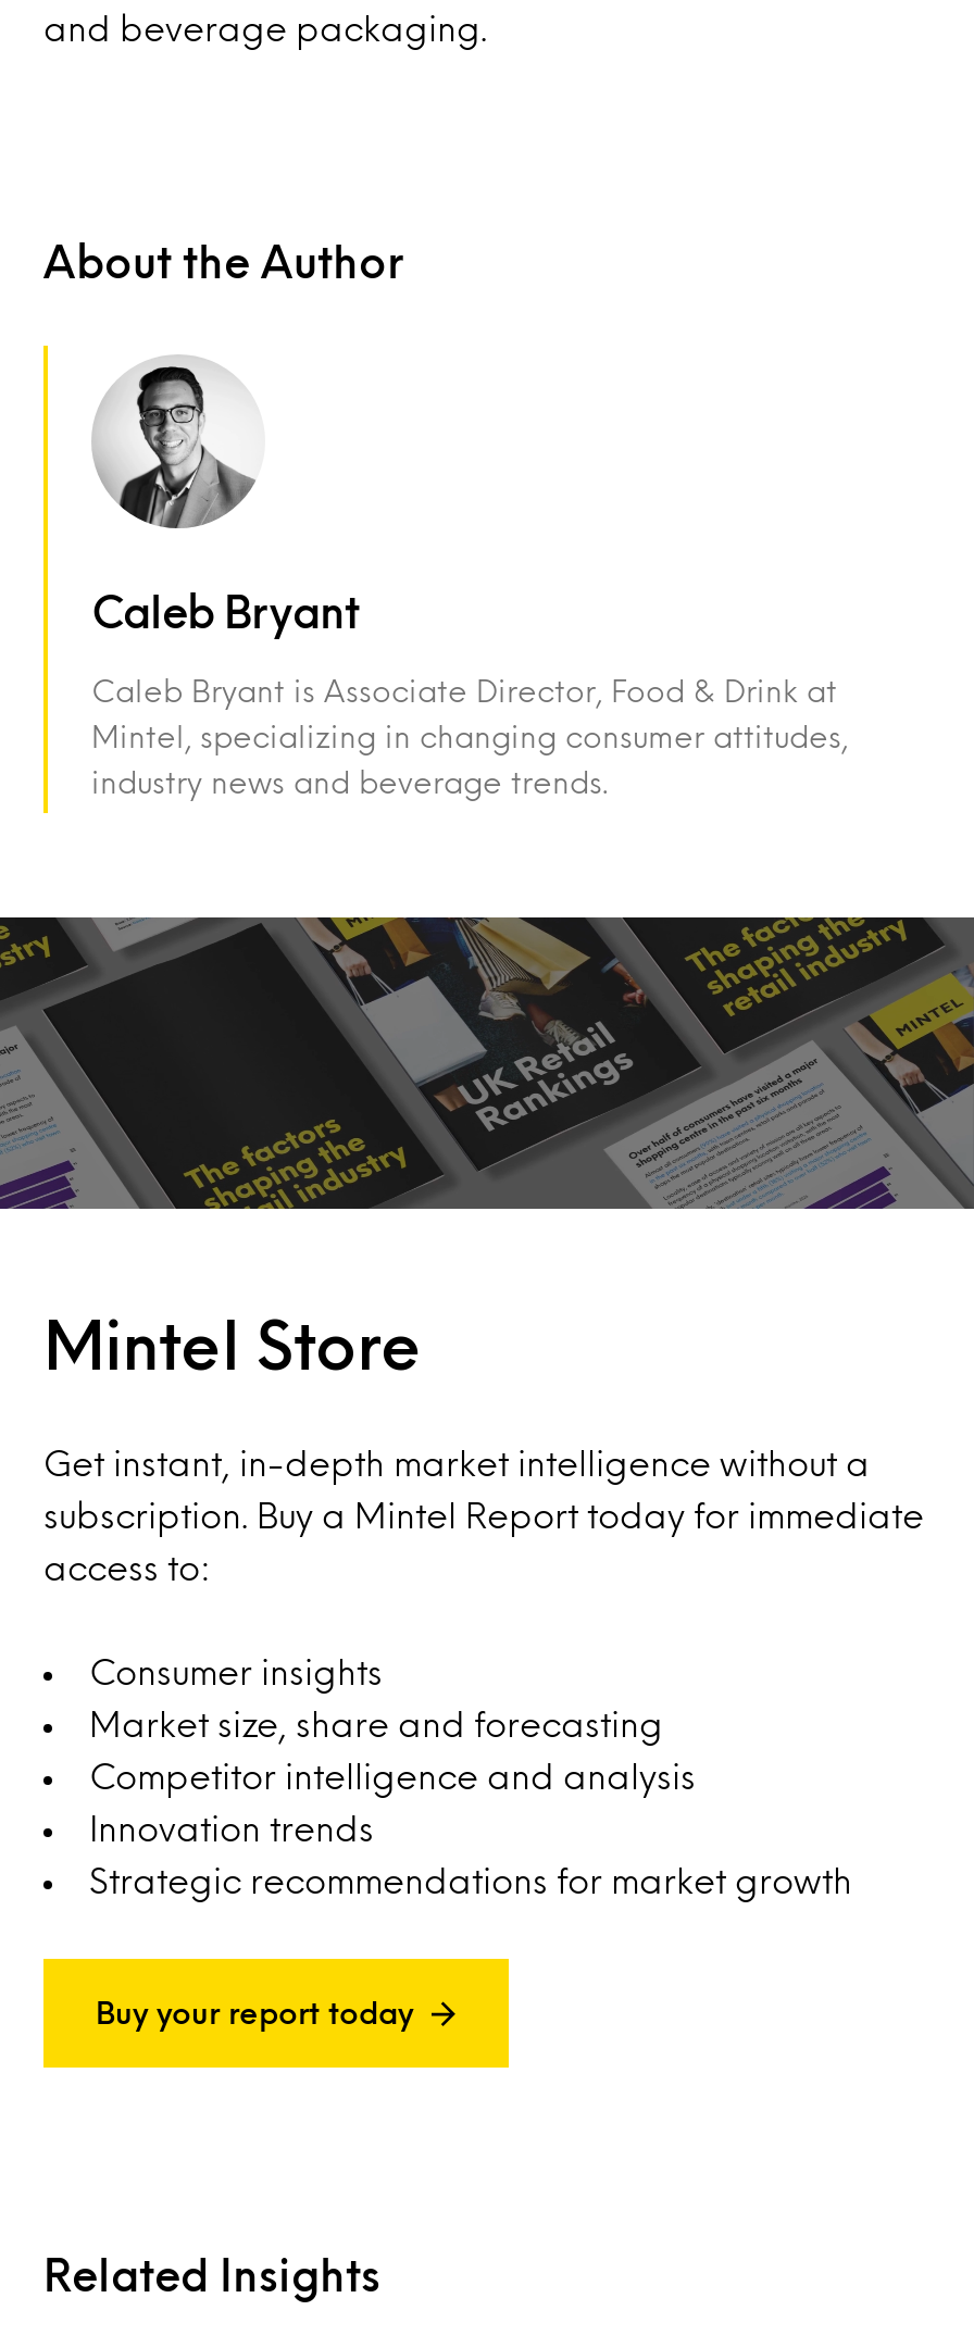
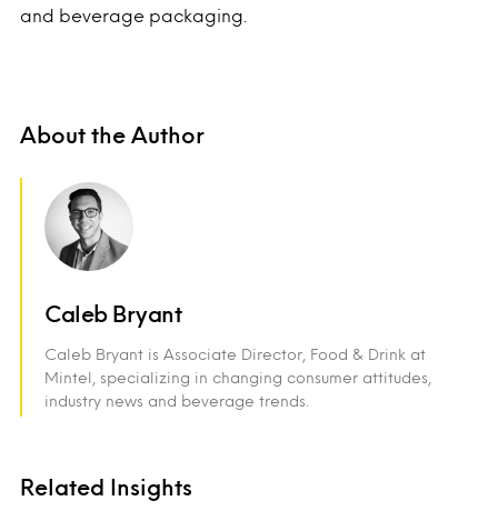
- [image]

- Mintel Store
- Get instant, in-depth market intelligence without a
- subscription. Buy a Mintel Report today for immediate
- access to:

- Consumer insights
- Market size, share and forecasting
- Competitor intelligence and analysis
- Innovation trends
- Strategic recommendations for market growth

- [image]
- Buy your report today
